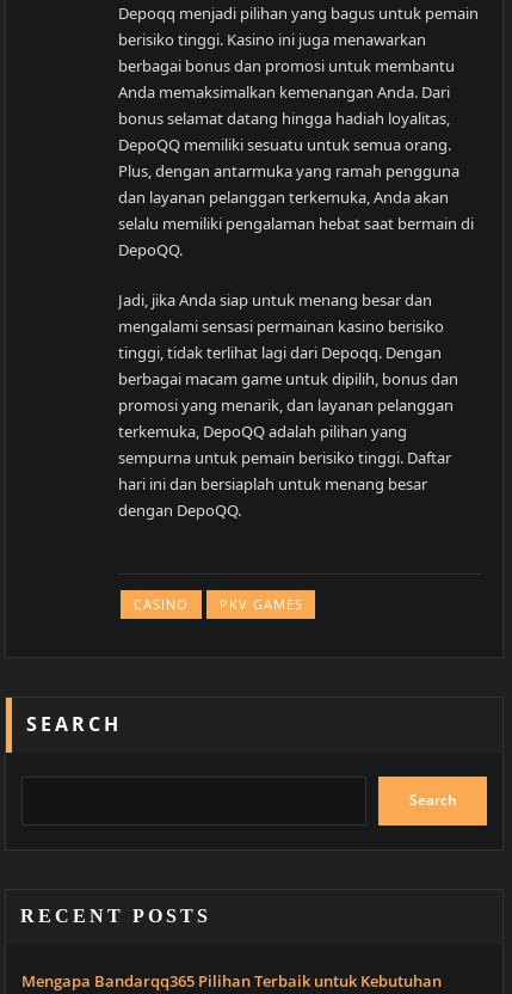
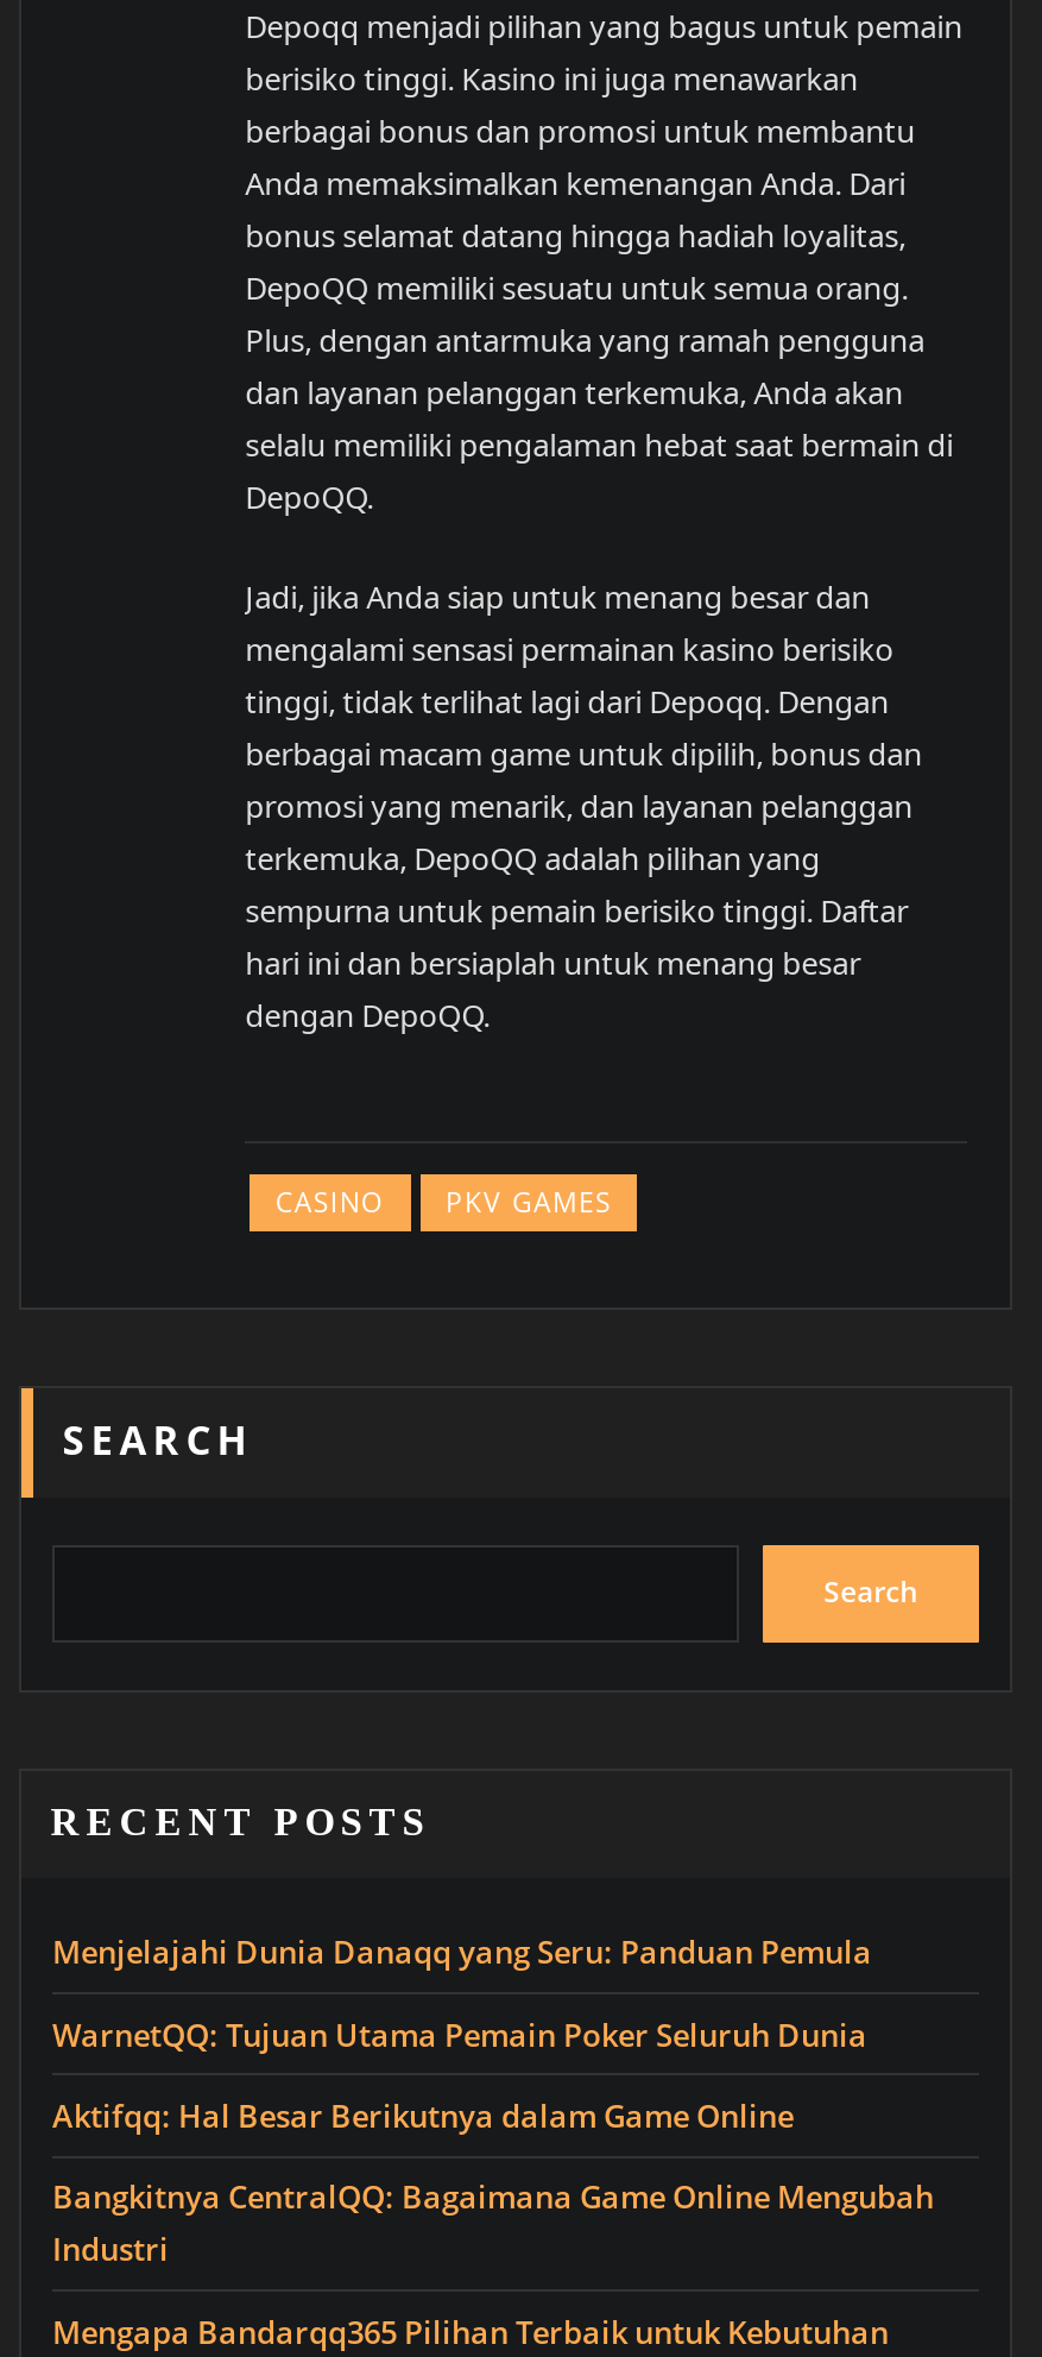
+ Menjelajahi Dunia Danaqq yang Seru: Panduan Pemula
+ WarnetQQ: Tujuan Utama Pemain Poker Seluruh Dunia
+ Aktifqq: Hal Besar Berikutnya dalam Game Online
+ Bangkitnya CentralQQ: Bagaimana Game Online Mengubah
+ Industri
